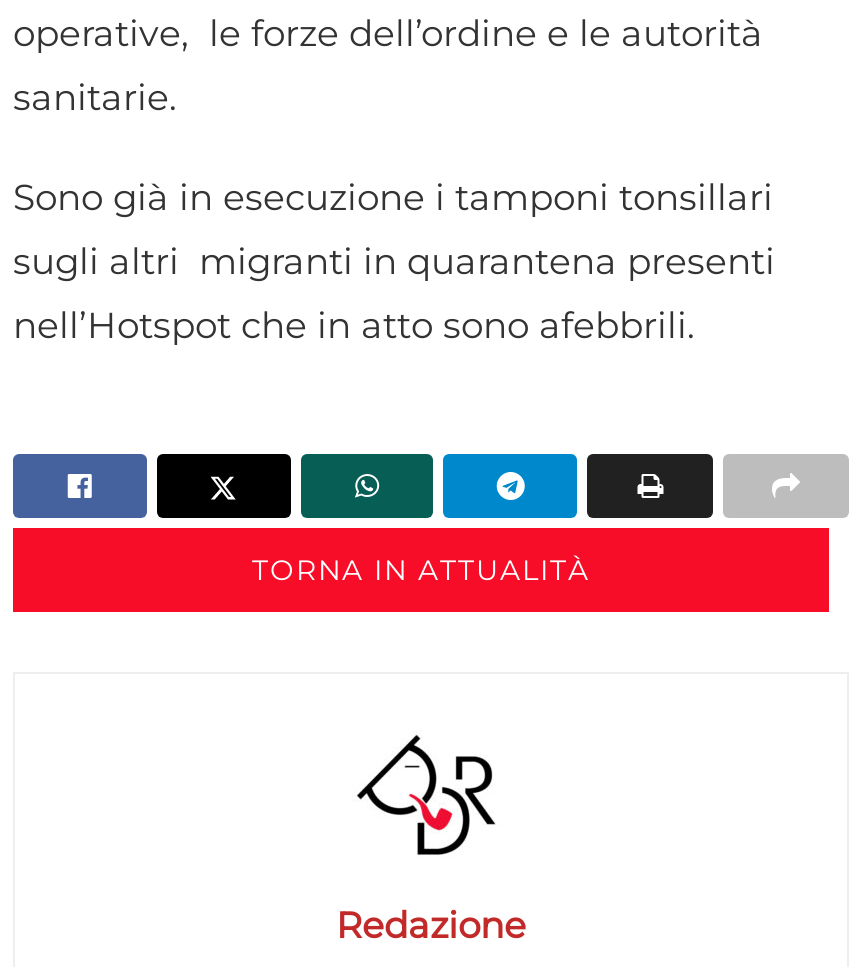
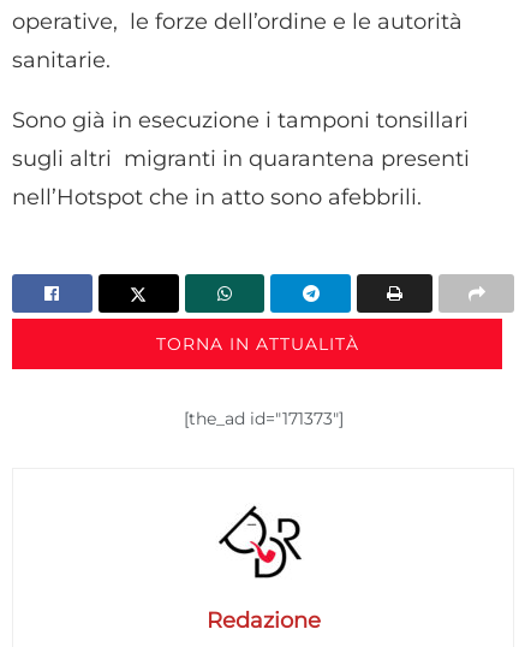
+ [the_ad id="171373"]
